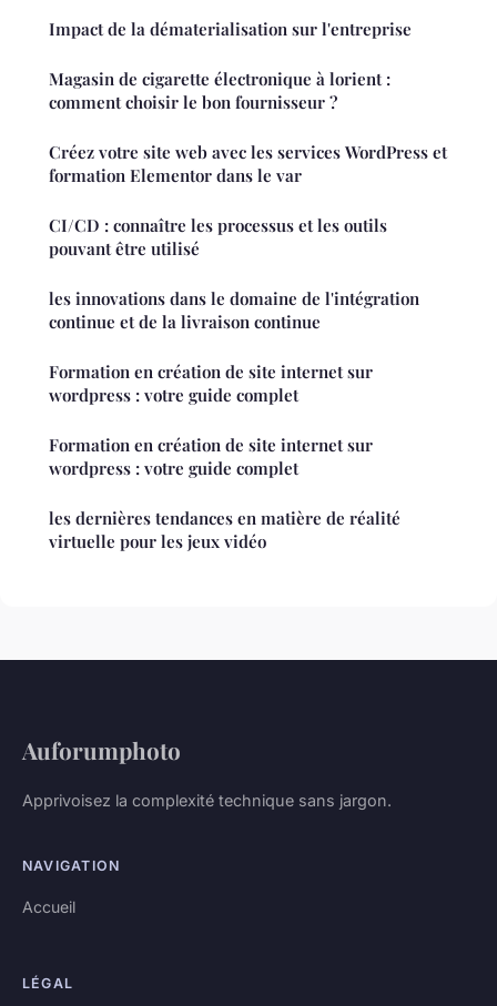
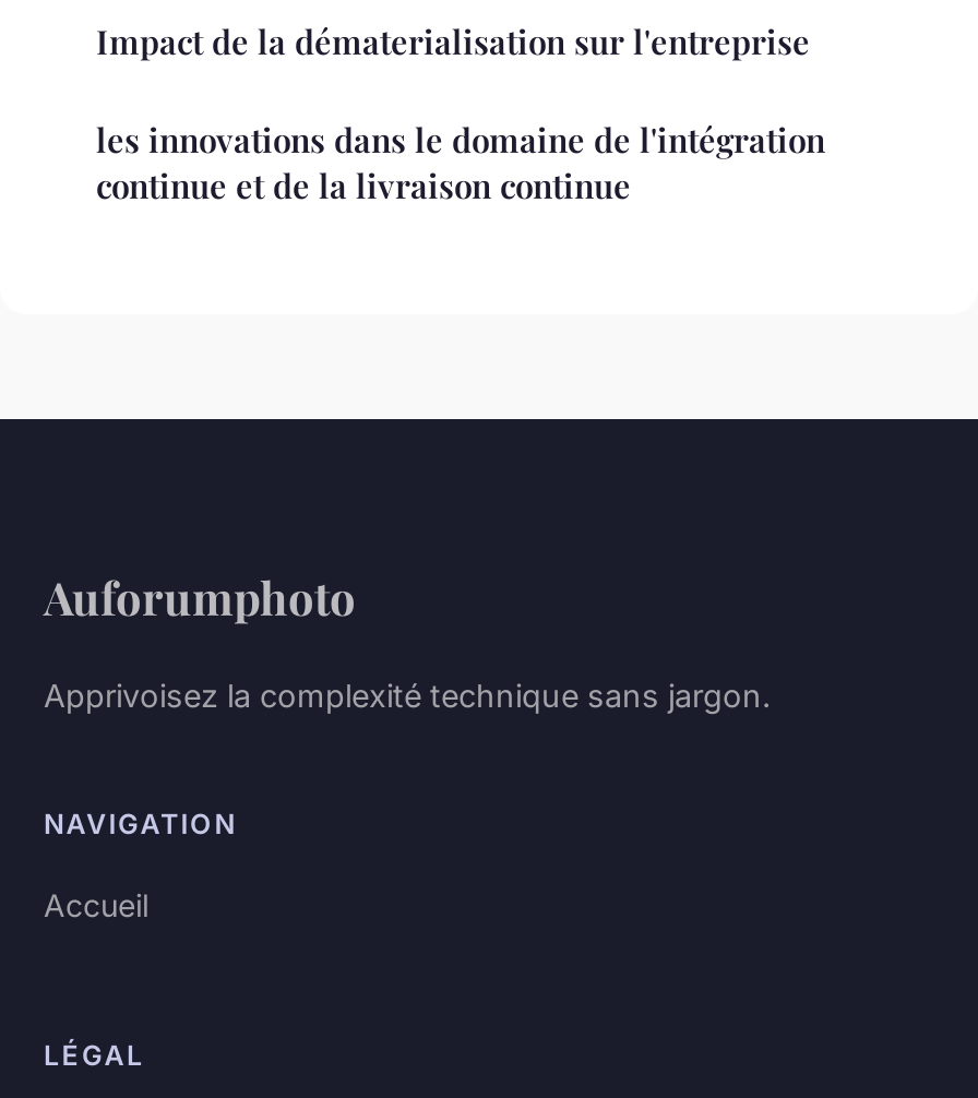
- Magasin de cigarette électronique à lorient :
- comment choisir le bon fournisseur ?
- Créez votre site web avec les services WordPress et
- formation Elementor dans le var
- CI/CD : connaître les processus et les outils
- pouvant être utilisé

- Formation en création de site internet sur
- wordpress : votre guide complet
- Formation en création de site internet sur
- wordpress : votre guide complet
- les dernières tendances en matière de réalité
- virtuelle pour les jeux vidéo
